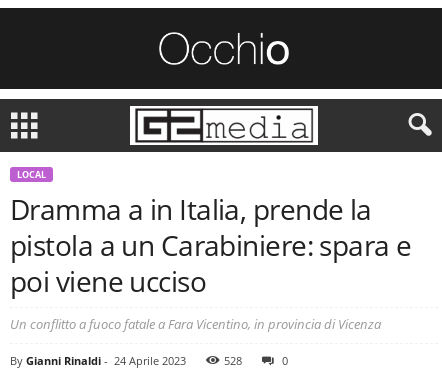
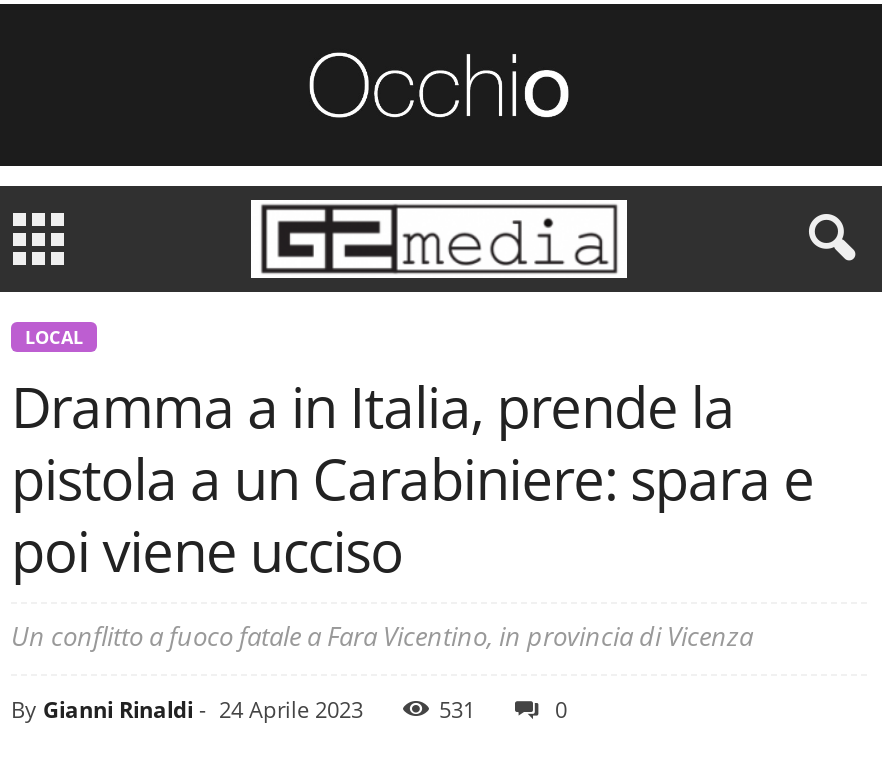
- 528
+ 531
